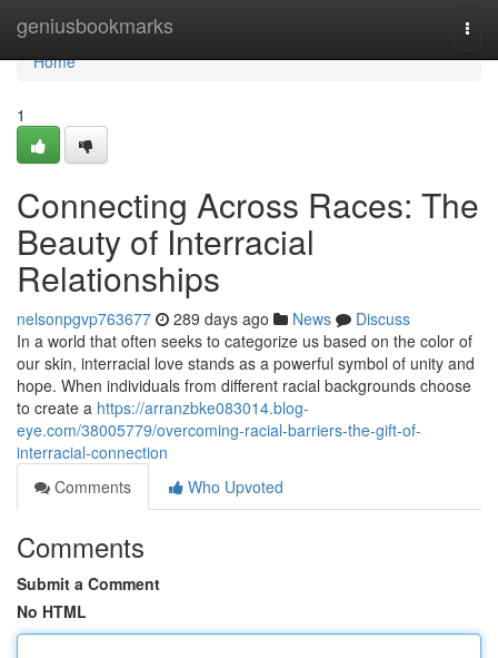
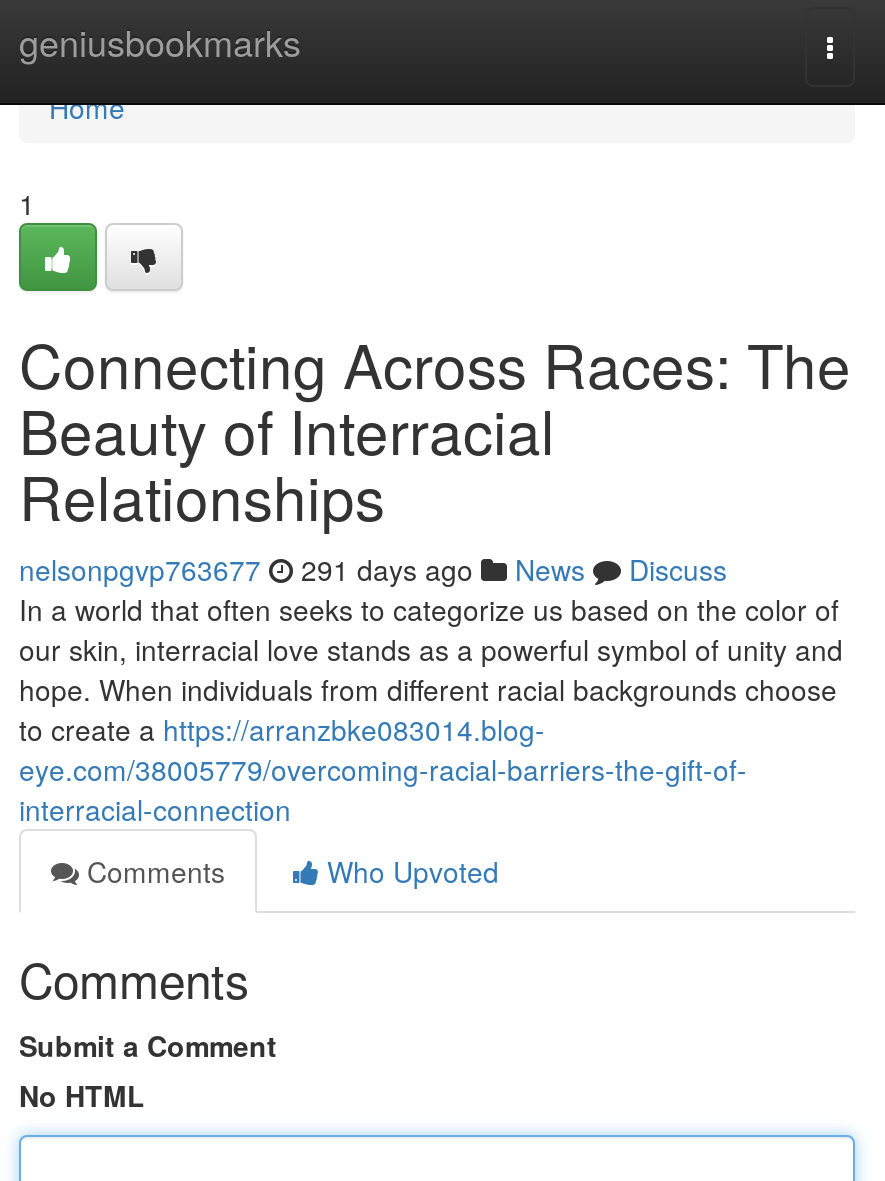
- nelsonpgvp763677 289 days ago News Discuss
+ nelsonpgvp763677 291 days ago News Discuss
